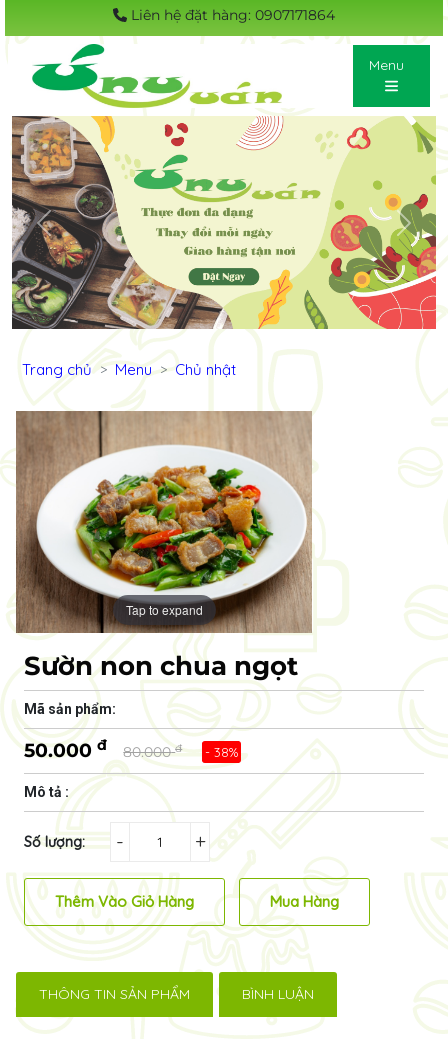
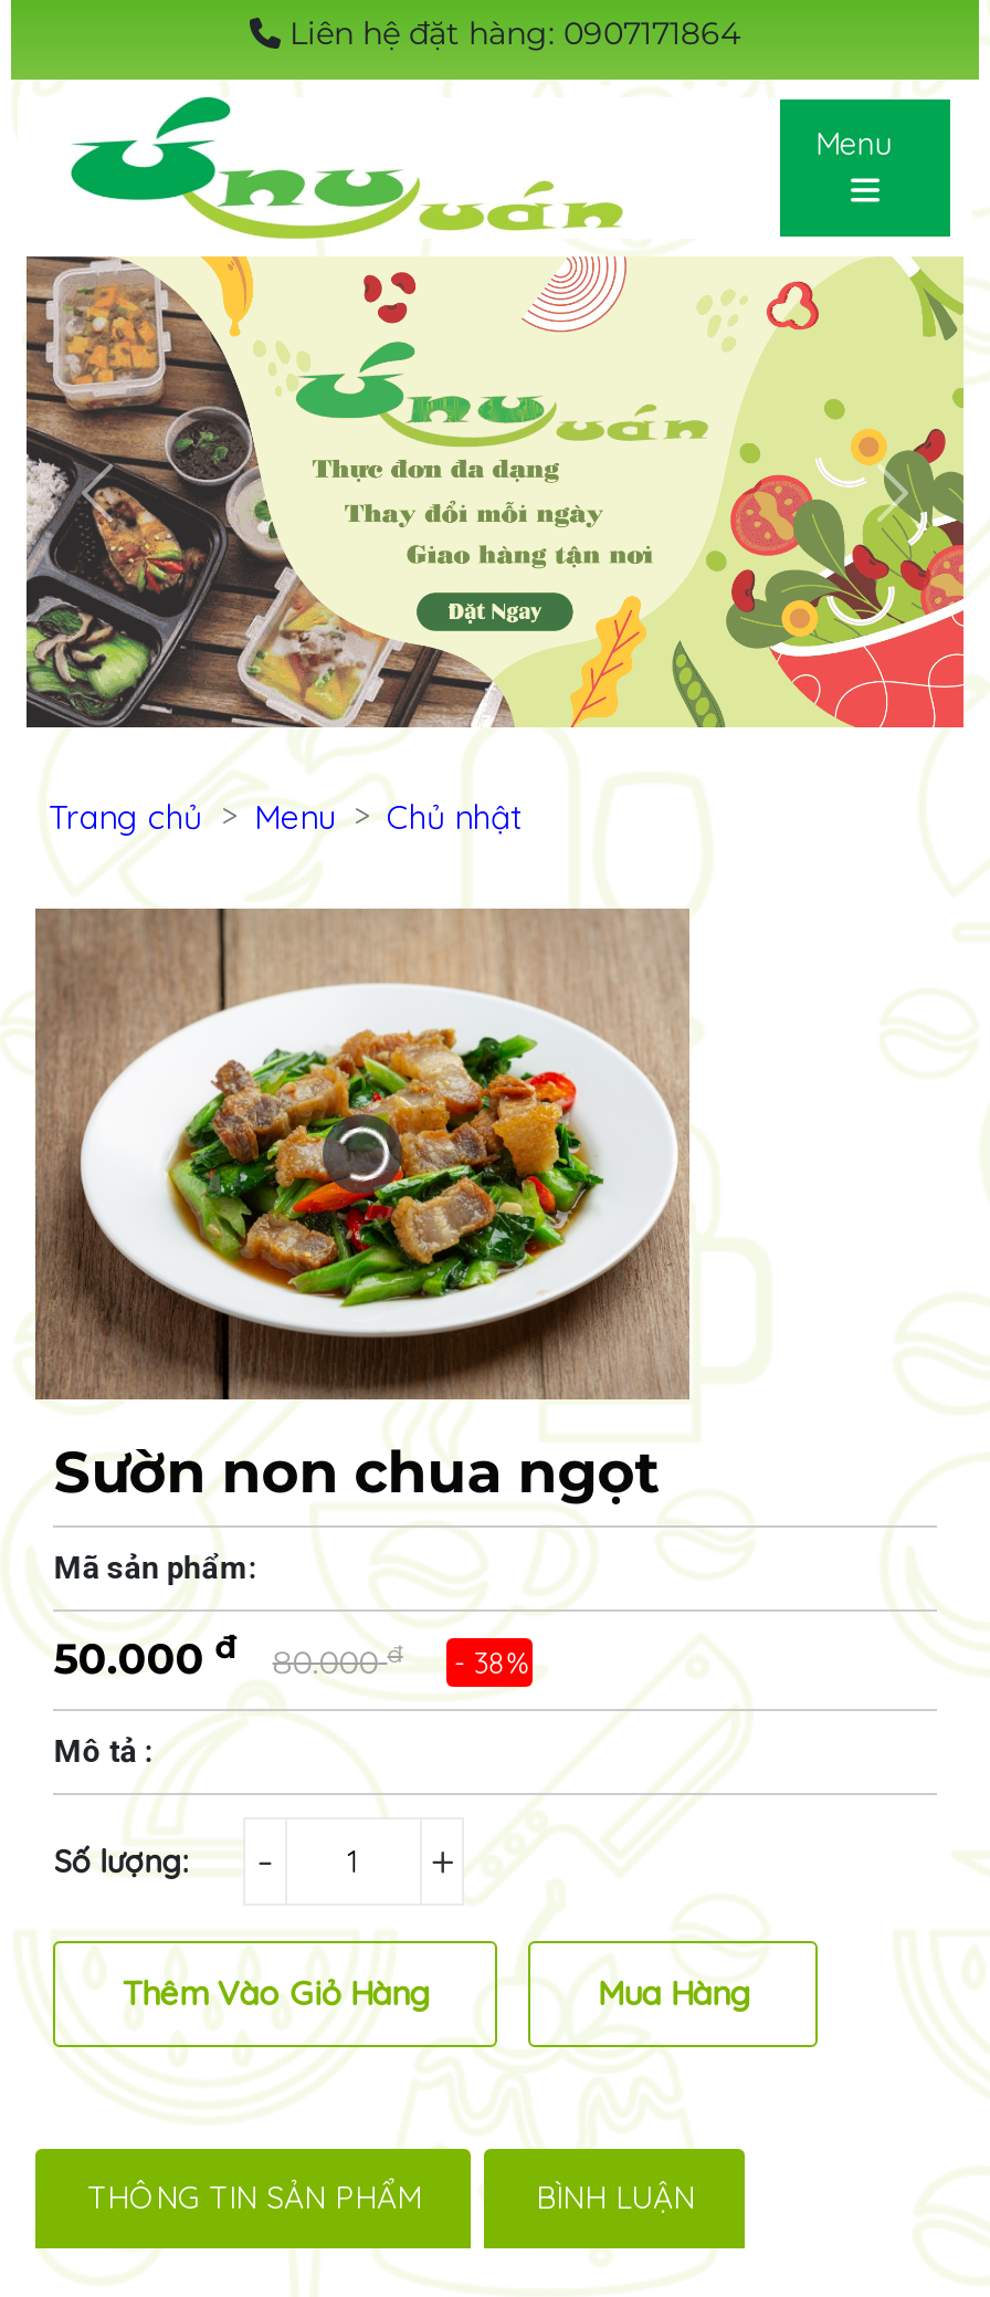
- [image]
+ [image]

- Tap to expand
